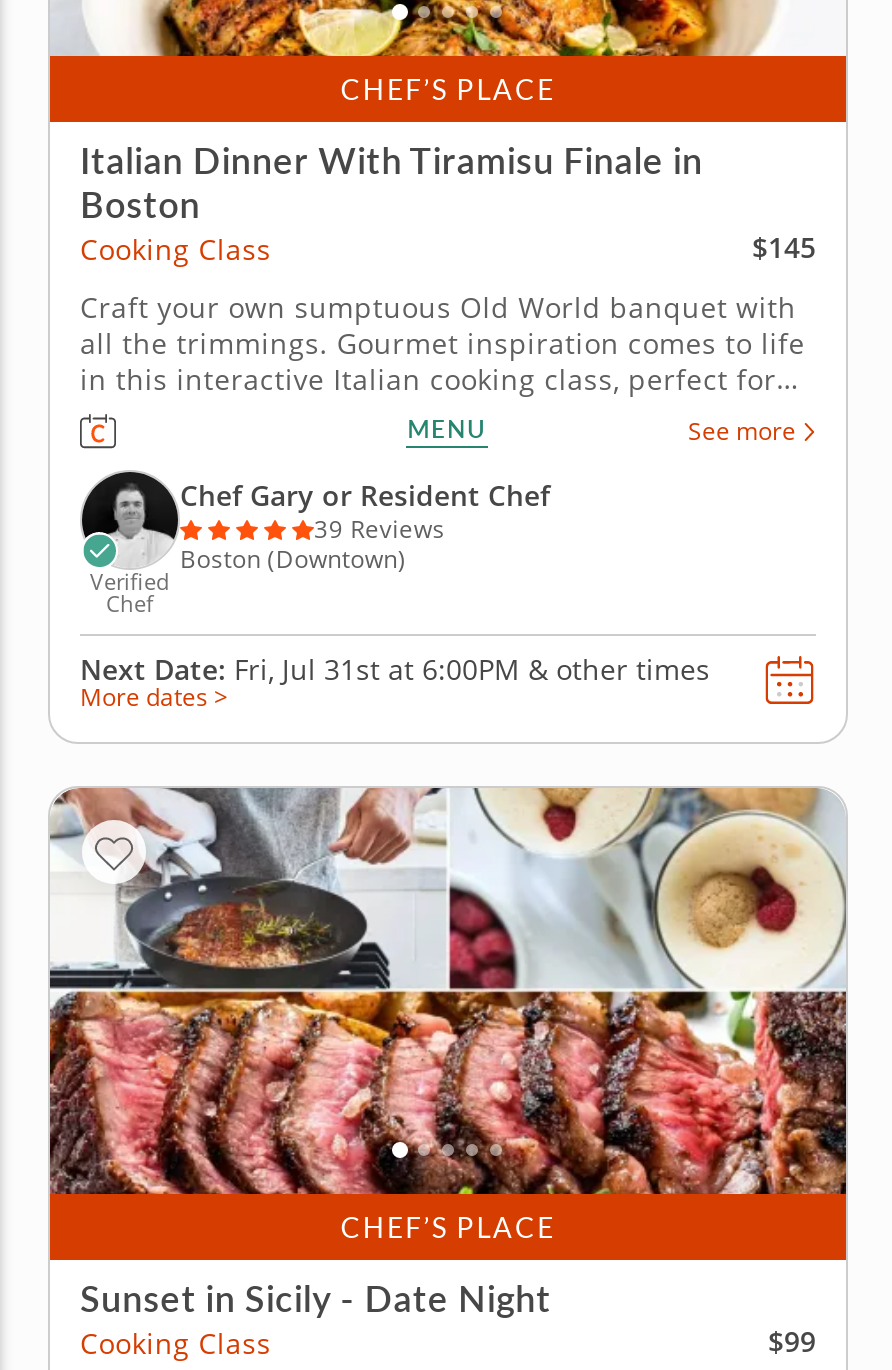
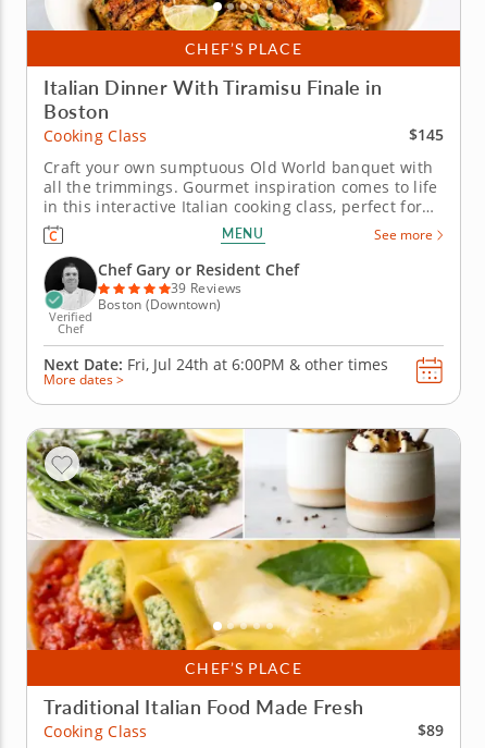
- Next Date: Fri, Jul 31st at 6:00PM & other times
+ Next Date: Fri, Jul 24th at 6:00PM & other times

- [image]
- Sunset in Sicily - Date Night
+ [image]
+ Traditional Italian Food Made Fresh

- $99
+ $89
